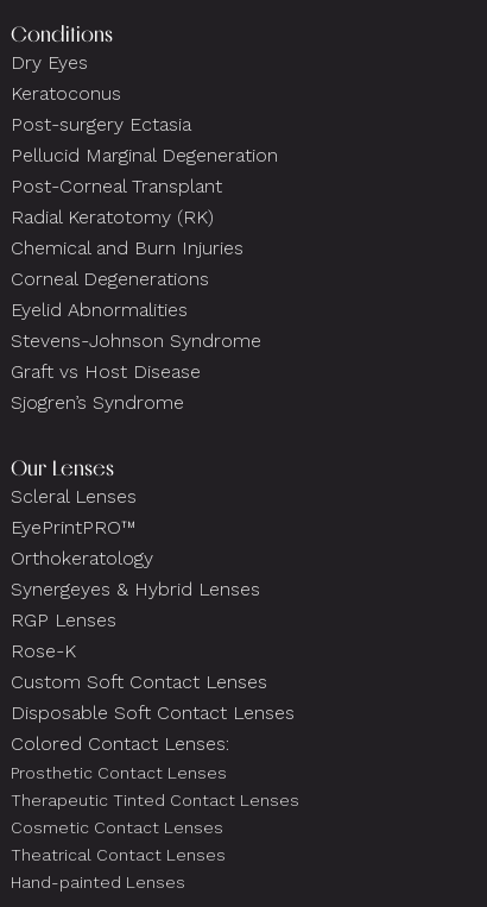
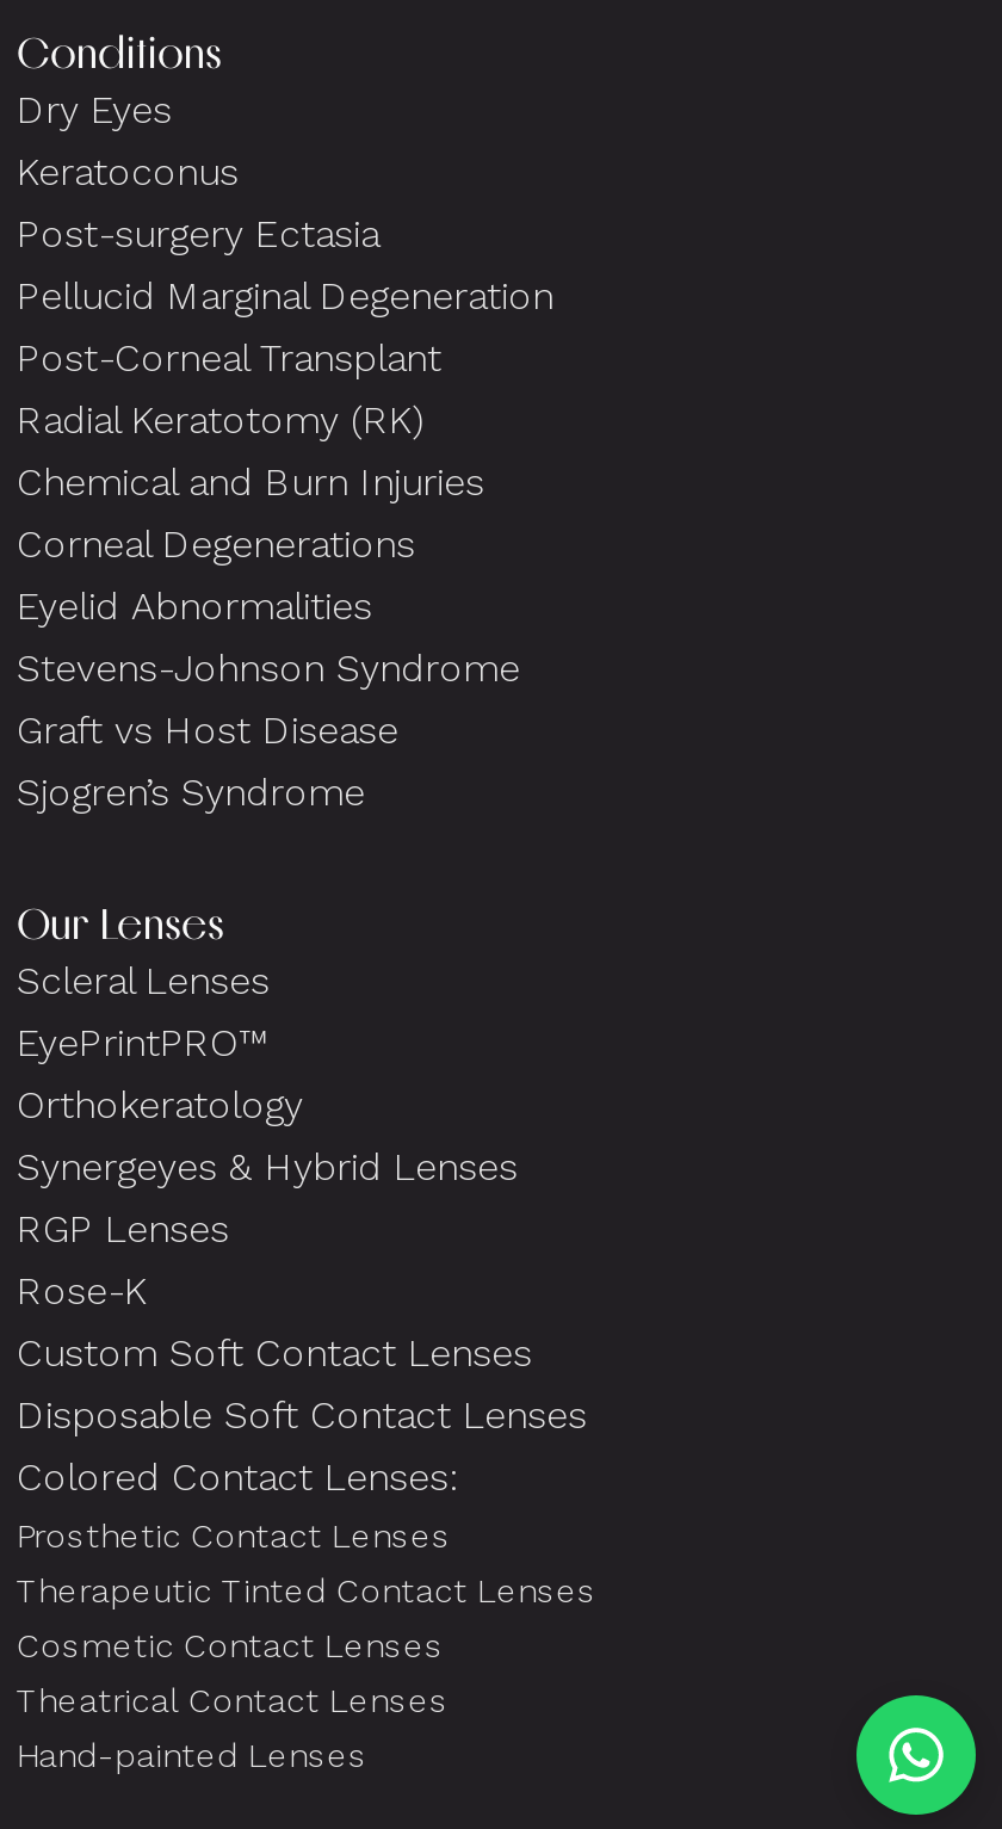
+ [image]
